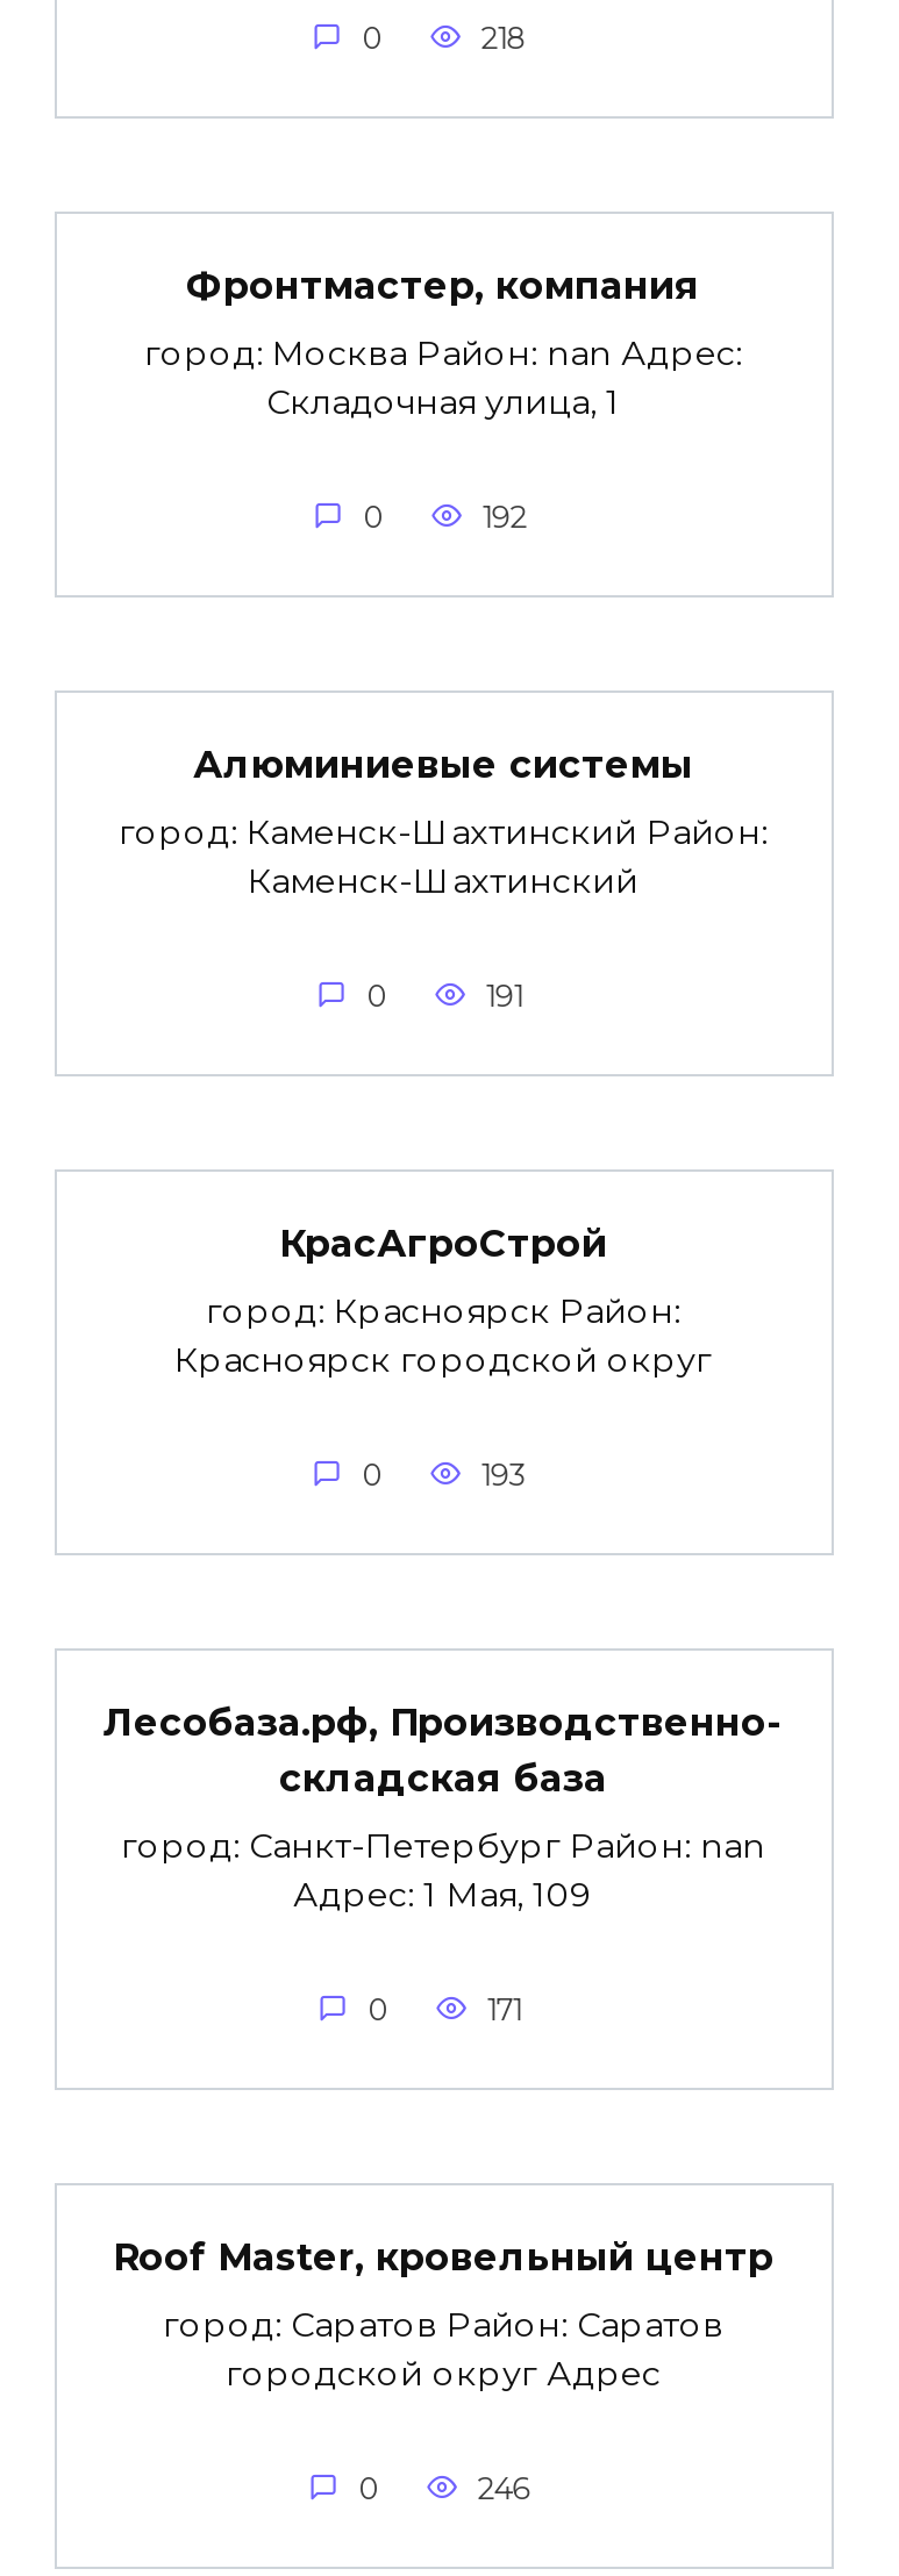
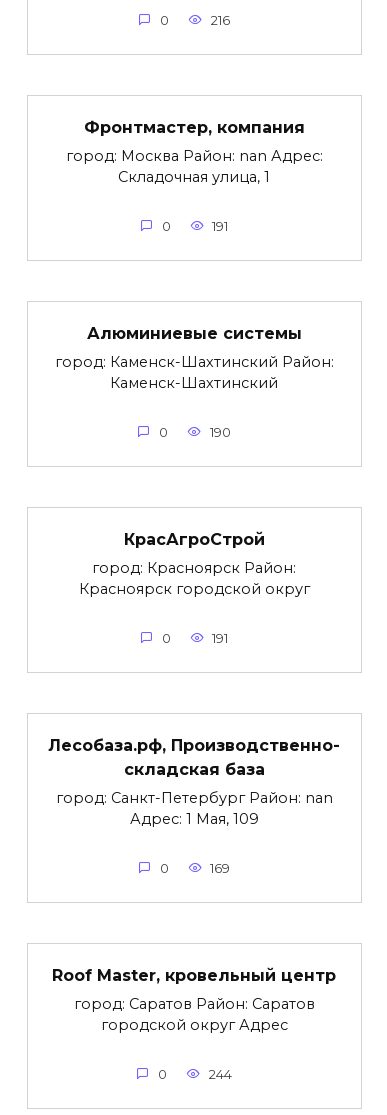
- 218
+ 216

- 192
+ 191

- 191
+ 190

- 193
+ 191

- 171
+ 169

- 246
+ 244
